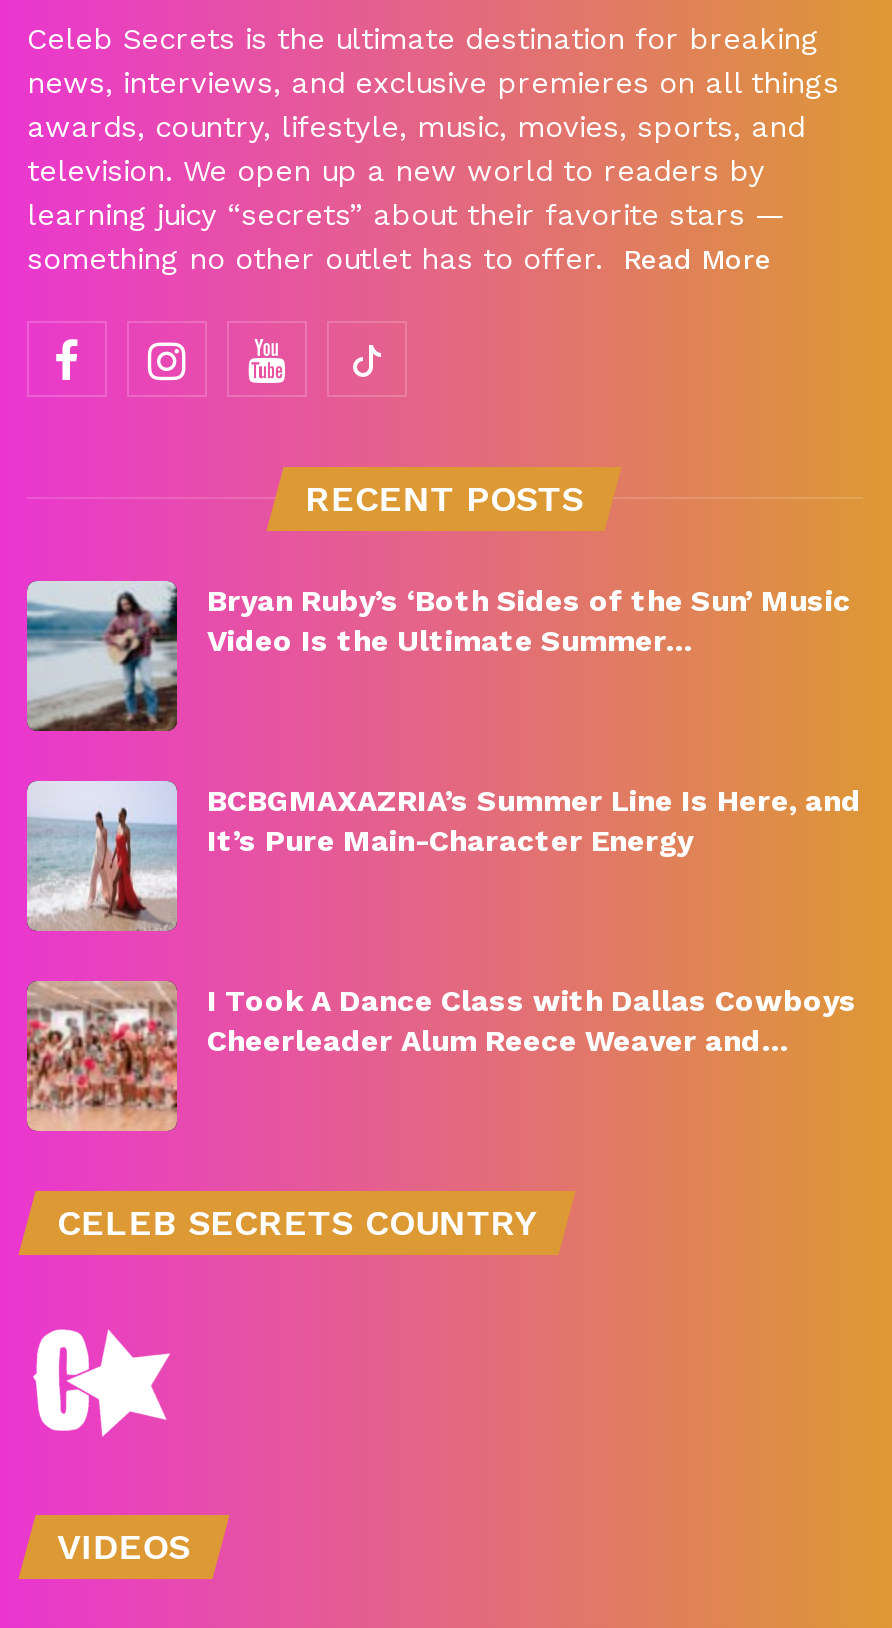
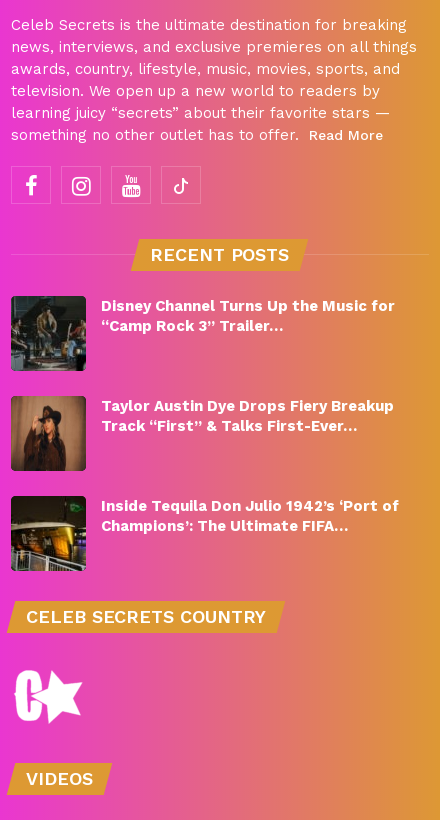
- [image]
- Bryan Ruby’s ‘Both Sides of the Sun’ Music
- Video Is the Ultimate Summer…
+ [image]
+ Disney Channel Turns Up the Music for
+ “Camp Rock 3” Trailer…

- [image]
- BCBGMAXAZRIA’s Summer Line Is Here, and
- It’s Pure Main-Character Energy
+ [image]
+ Taylor Austin Dye Drops Fiery Breakup
+ Track “First” & Talks First-Ever…

- [image]
- I Took A Dance Class with Dallas Cowboys
- Cheerleader Alum Reece Weaver and…
+ [image]
+ Inside Tequila Don Julio 1942’s ‘Port of
+ Champions’: The Ultimate FIFA…
